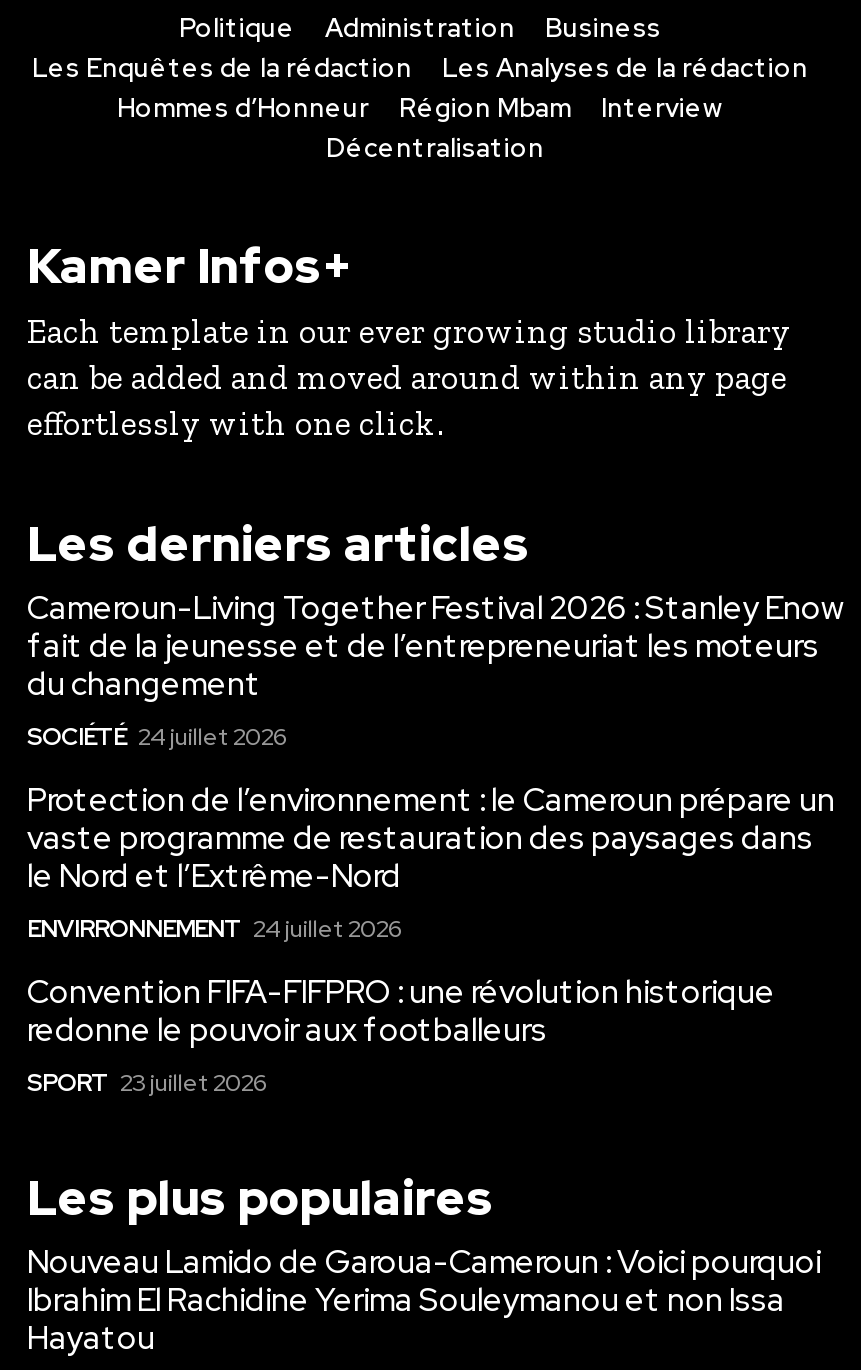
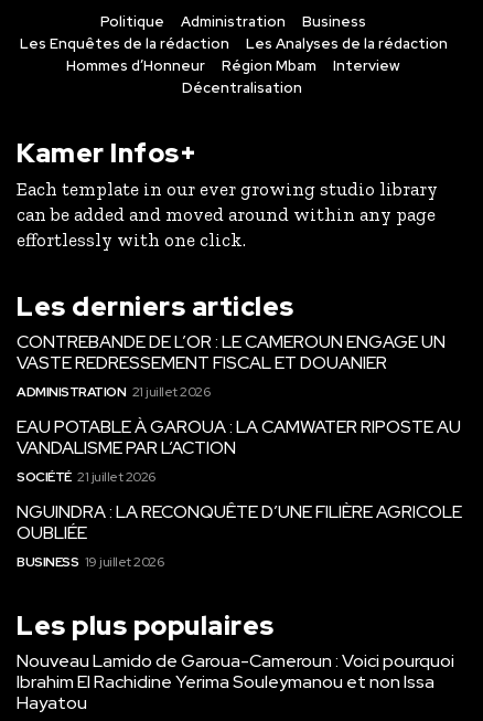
- Cameroun-Living Together Festival 2026 : Stanley Enow
- fait de la jeunesse et de l’entrepreneuriat les moteurs
- du changement
- SOCIÉTÉ 24 juillet 2026
+ CONTREBANDE DE L’OR : LE CAMEROUN ENGAGE UN
+ VASTE REDRESSEMENT FISCAL ET DOUANIER
+ ADMINISTRATION 21 juillet 2026

- Protection de l’environnement : le Cameroun prépare un
- vaste programme de restauration des paysages dans
- le Nord et l’Extrême-Nord
- ENVIRRONNEMENT 24 juillet 2026
+ EAU POTABLE À GAROUA : LA CAMWATER RIPOSTE AU
+ VANDALISME PAR L’ACTION
+ SOCIÉTÉ 21 juillet 2026

- Convention FIFA-FIFPRO : une révolution historique
- redonne le pouvoir aux footballeurs
- SPORT 23 juillet 2026
+ NGUINDRA : LA RECONQUÊTE D’UNE FILIÈRE AGRICOLE
+ OUBLIÉE
+ BUSINESS 19 juillet 2026
